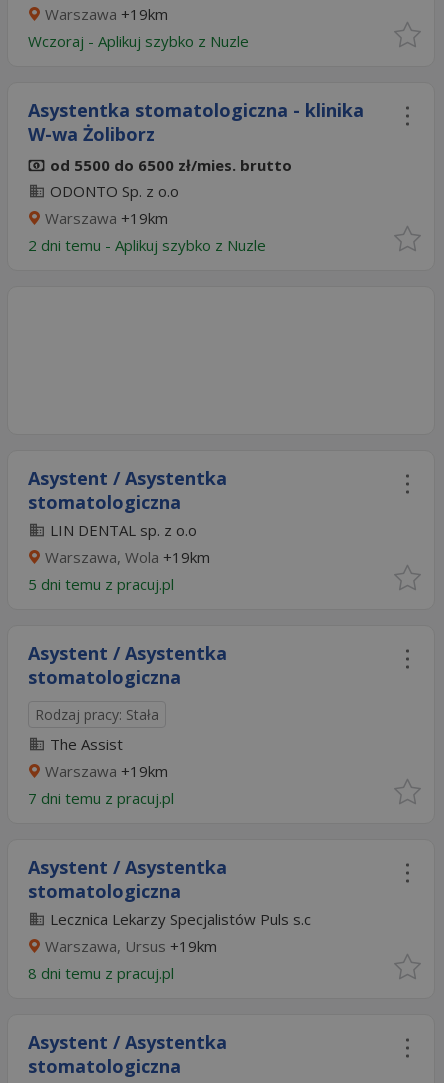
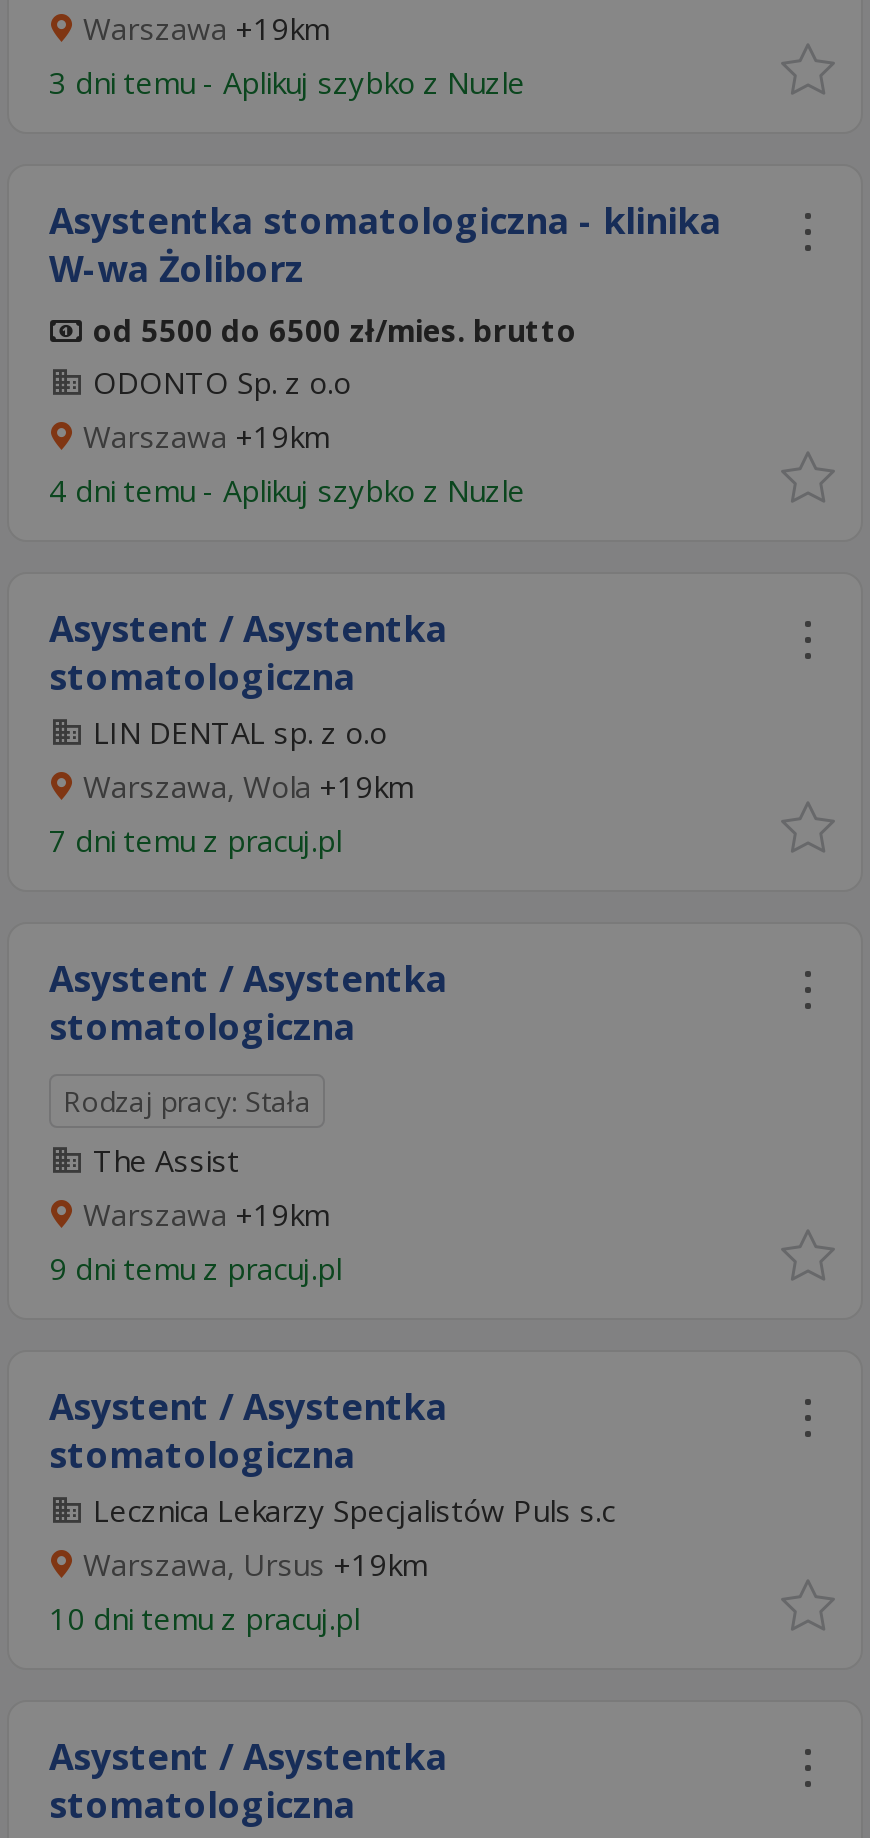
- Wczoraj - Aplikuj szybko z Nuzle
+ 3 dni temu - Aplikuj szybko z Nuzle

- 2 dni temu - Aplikuj szybko z Nuzle
+ 4 dni temu - Aplikuj szybko z Nuzle

- 5 dni temu z pracuj.pl

+ 9 dni temu z pracuj.pl

moved up: 7 dni temu z pracuj.pl

- 8 dni temu z pracuj.pl
+ 10 dni temu z pracuj.pl
